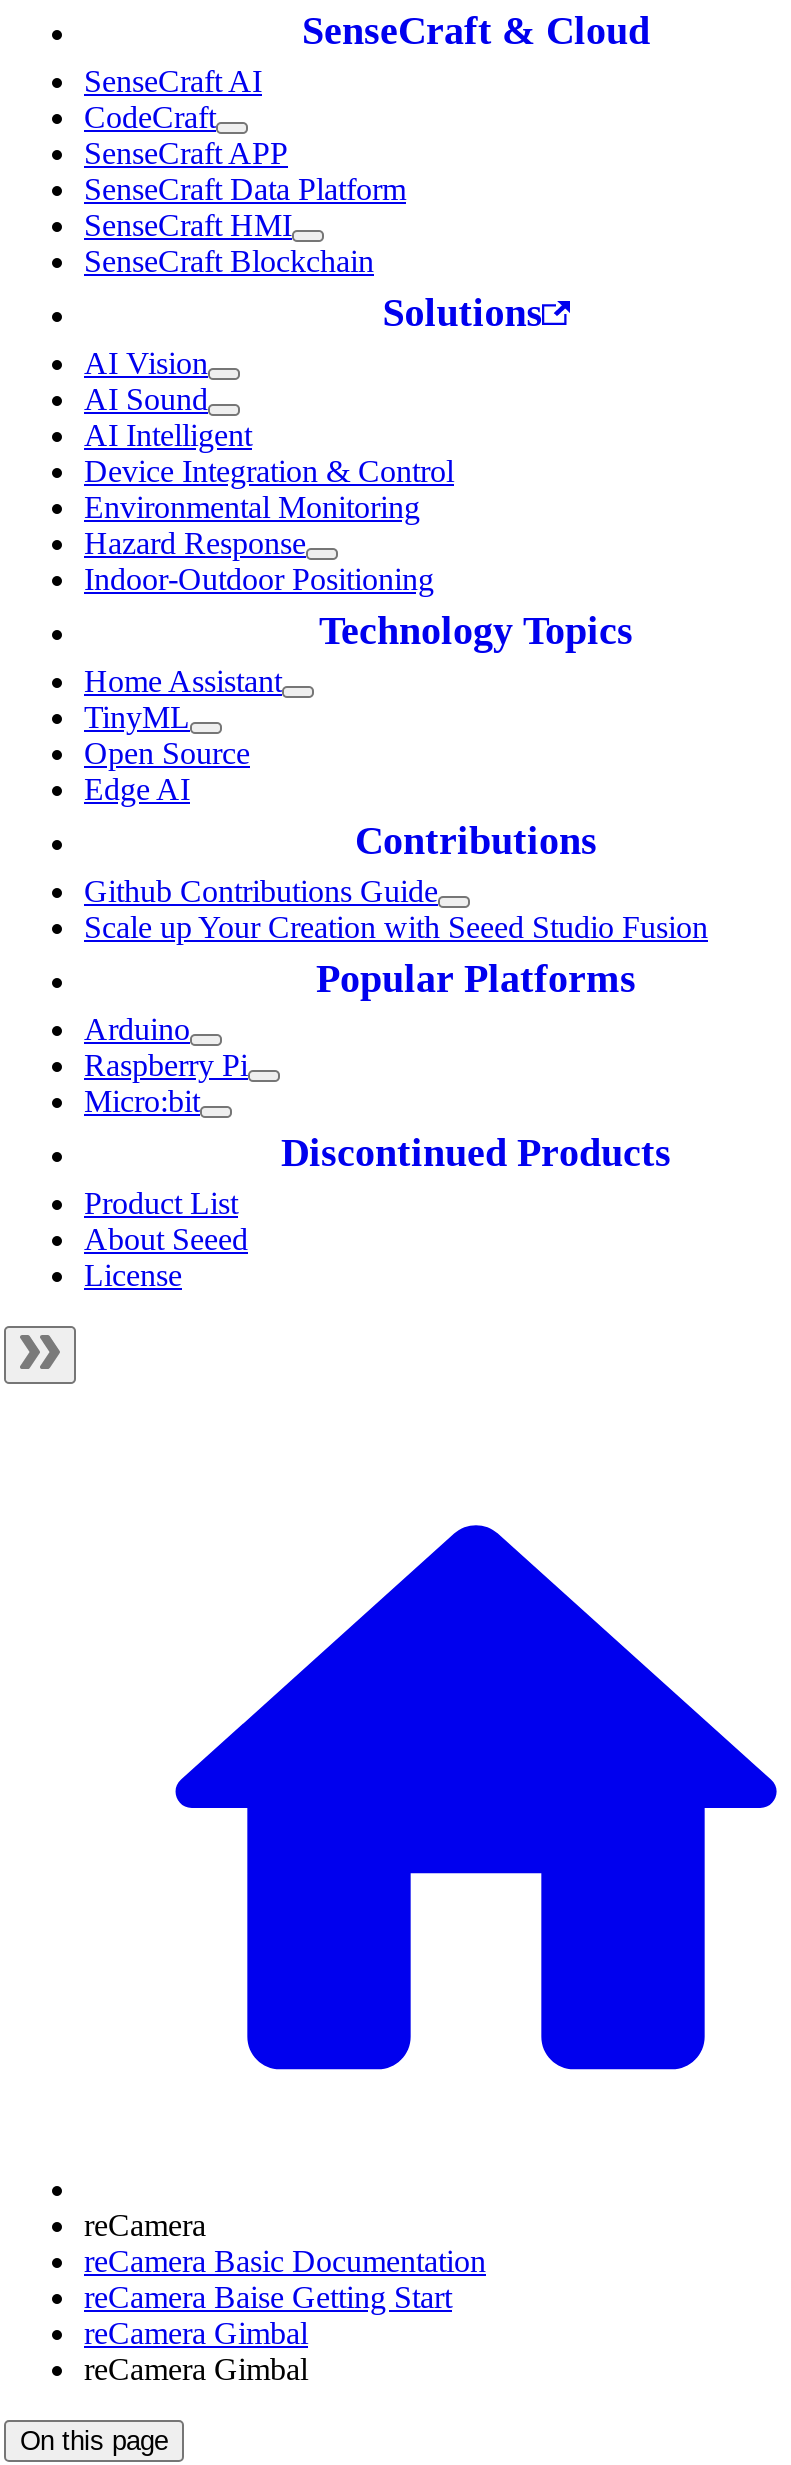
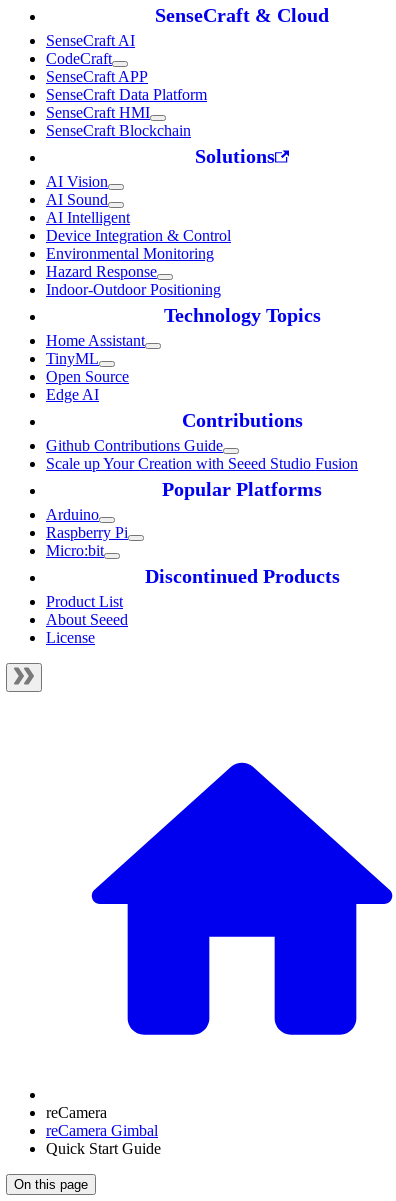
- reCamera Basic Documentation
- reCamera Baise Getting Start

- reCamera Gimbal
+ Quick Start Guide
